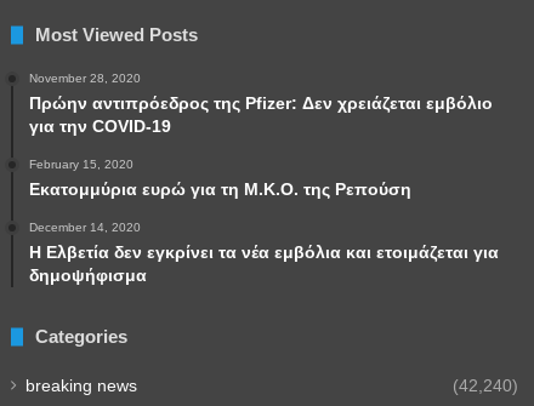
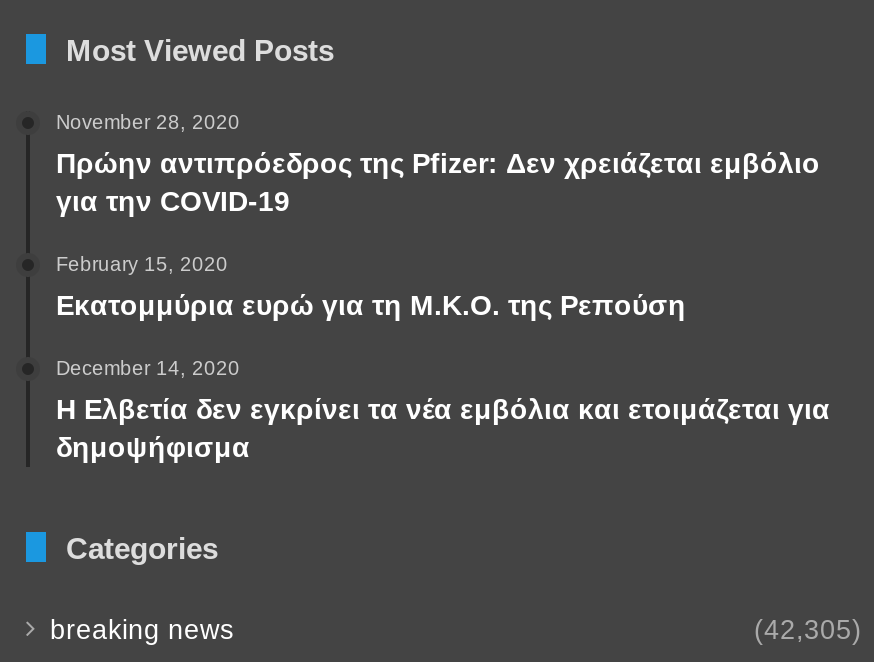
- (42,240)
+ (42,305)
